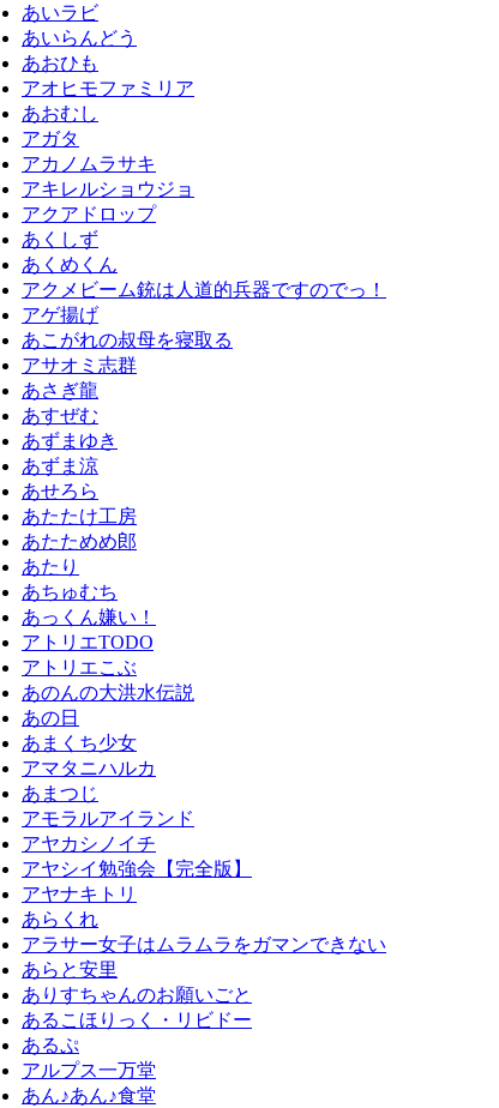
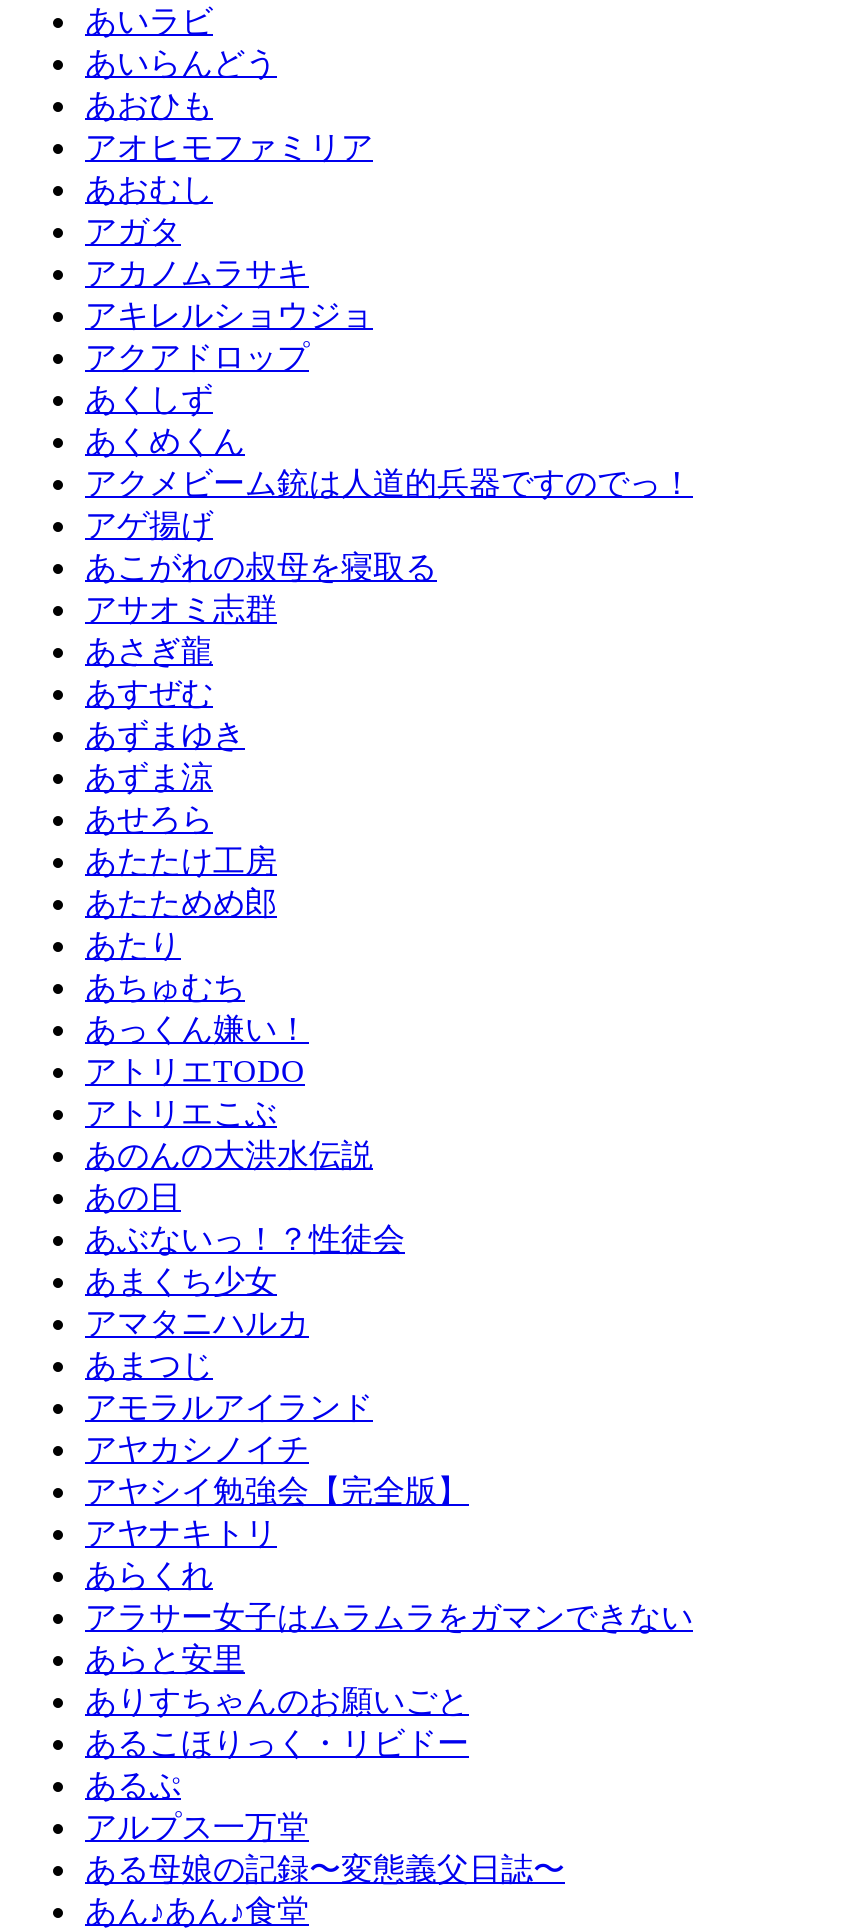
+ あぶないっ！？性徒会

+ ある母娘の記録〜変態義父日誌〜
